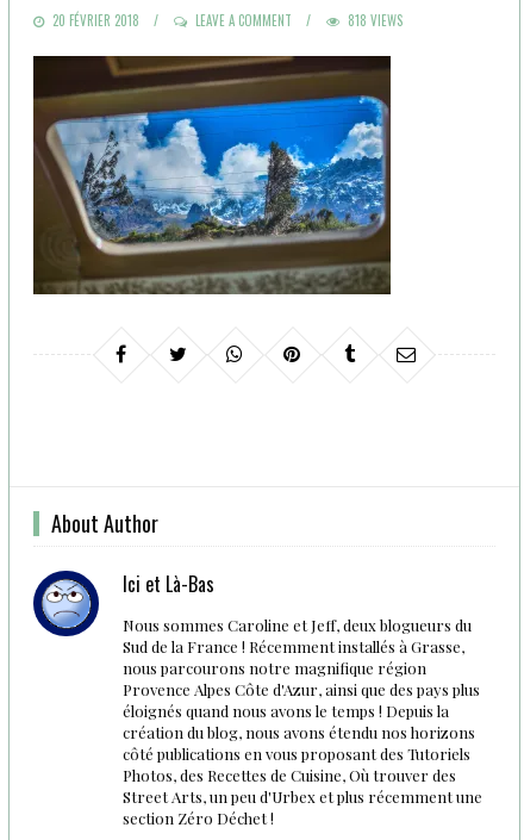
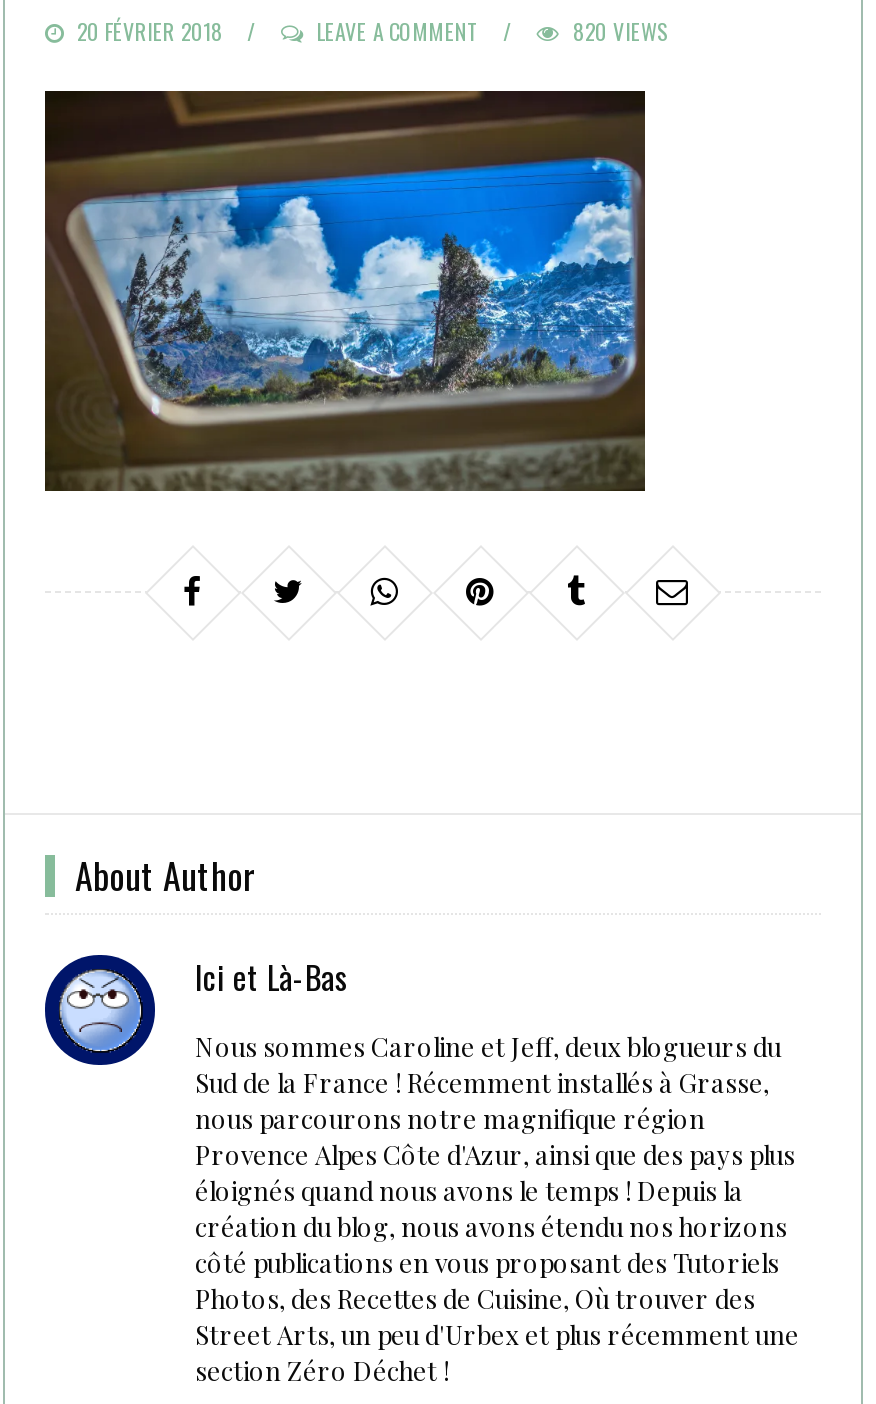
- 818 VIEWS
+ 820 VIEWS
